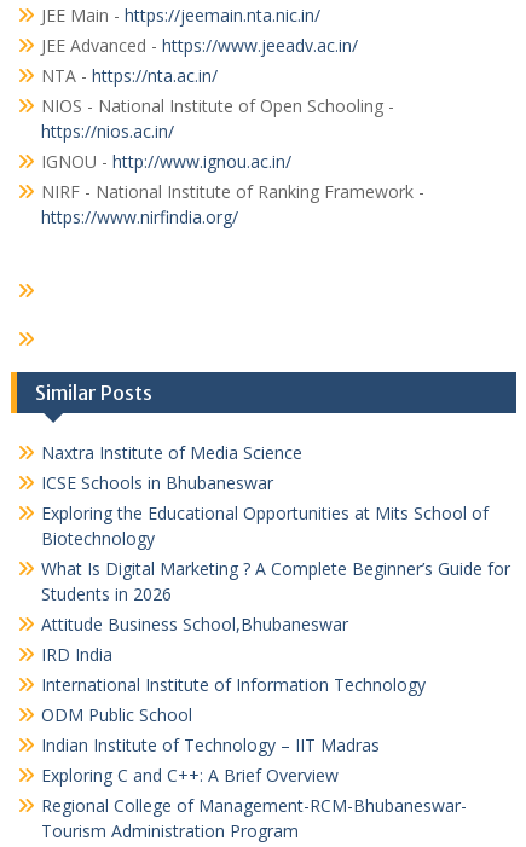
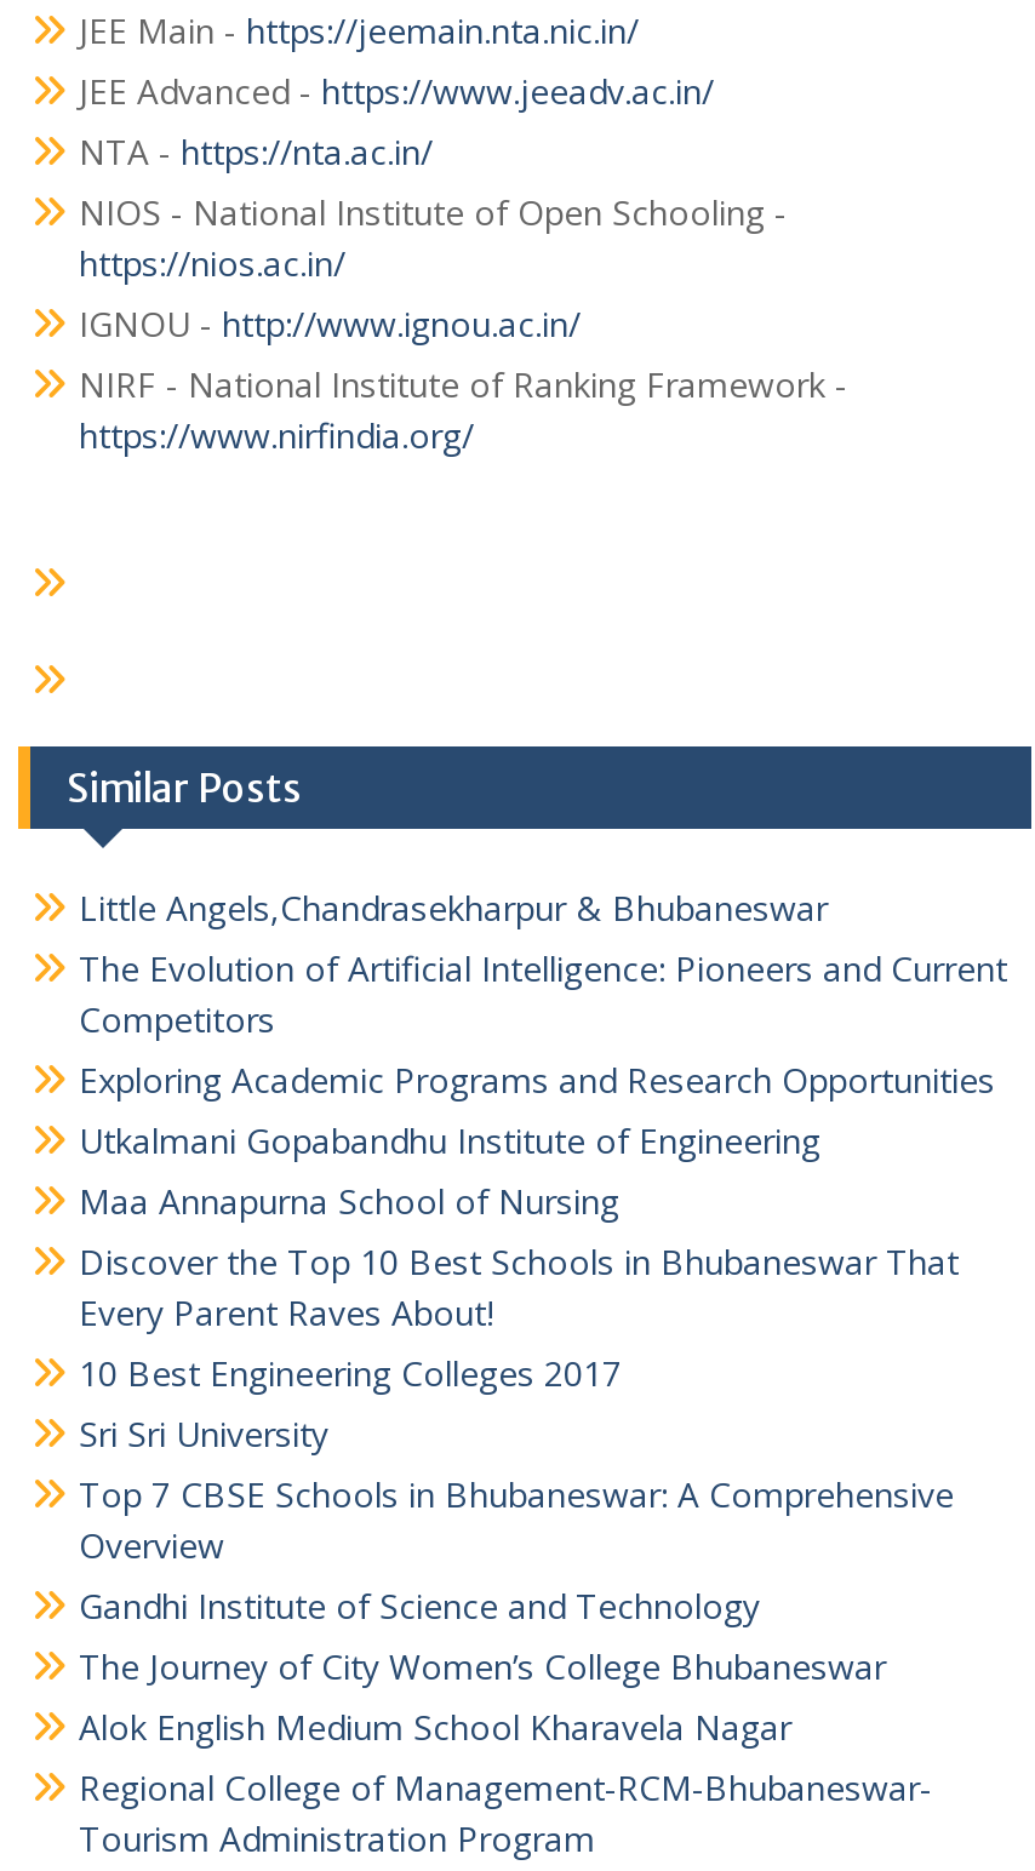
- Naxtra Institute of Media Science
- ICSE Schools in Bhubaneswar
- Exploring the Educational Opportunities at Mits School of
- Biotechnology
- What Is Digital Marketing ? A Complete Beginner’s Guide for
- Students in 2026
- Attitude Business School,Bhubaneswar
- IRD India
- International Institute of Information Technology
- ODM Public School
- Indian Institute of Technology – IIT Madras
- Exploring C and C++: A Brief Overview
+ Little Angels,Chandrasekharpur & Bhubaneswar
+ The Evolution of Artificial Intelligence: Pioneers and Current
+ Competitors
+ Exploring Academic Programs and Research Opportunities
+ Utkalmani Gopabandhu Institute of Engineering
+ Maa Annapurna School of Nursing
+ Discover the Top 10 Best Schools in Bhubaneswar That
+ Every Parent Raves About!
+ 10 Best Engineering Colleges 2017
+ Sri Sri University
+ Top 7 CBSE Schools in Bhubaneswar: A Comprehensive
+ Overview
+ Gandhi Institute of Science and Technology
+ The Journey of City Women’s College Bhubaneswar
+ Alok English Medium School Kharavela Nagar
